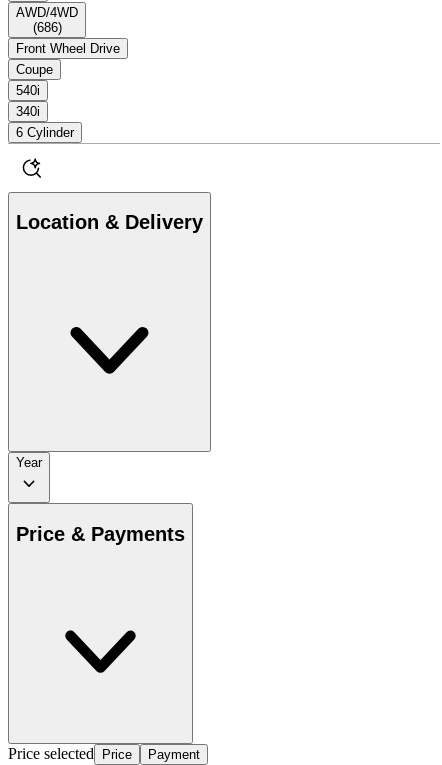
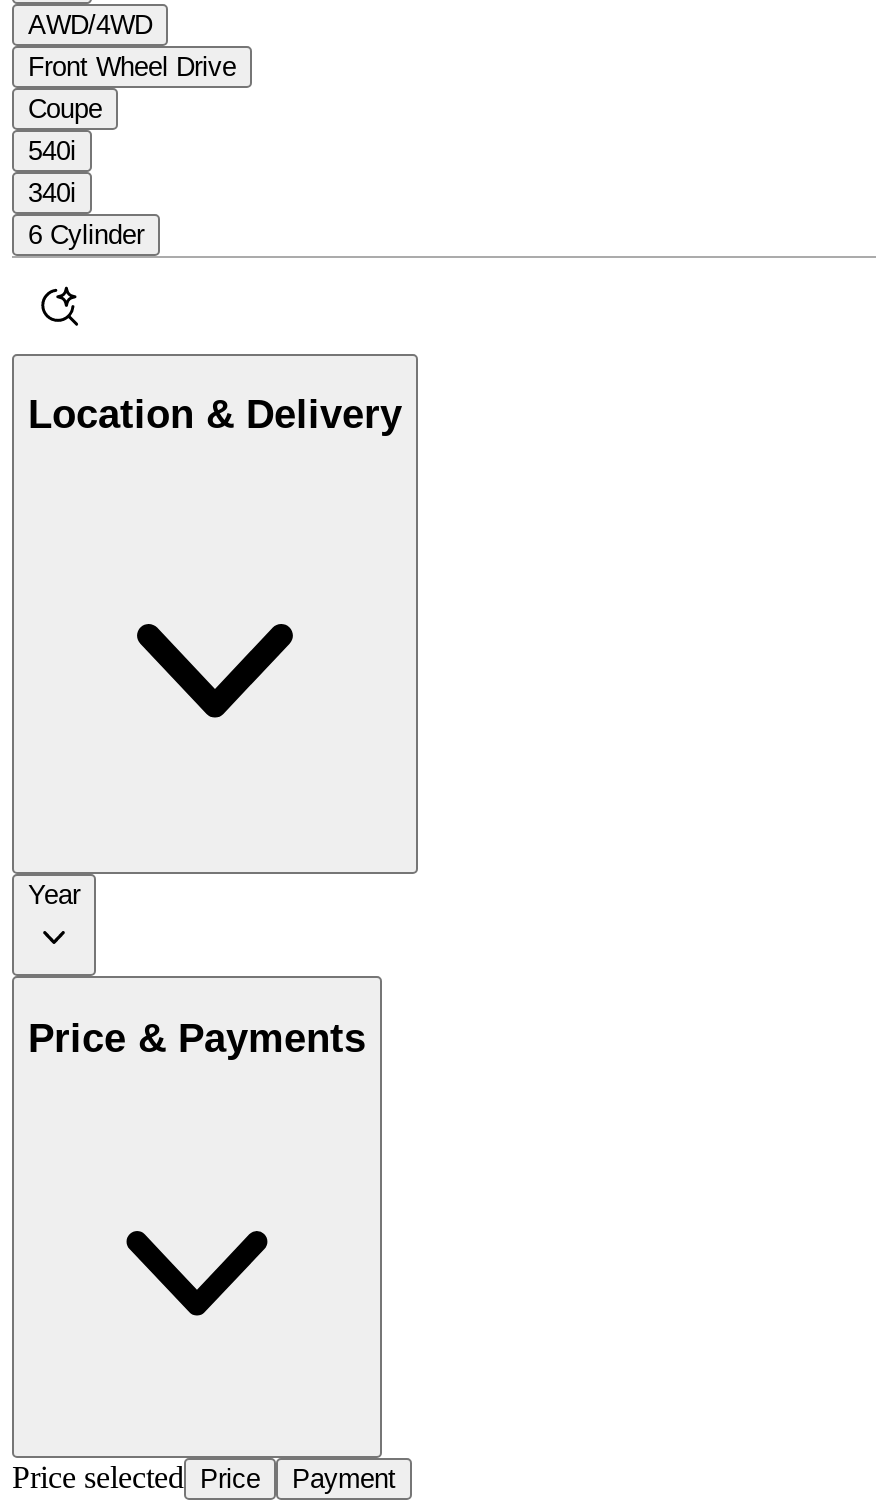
- (686)
